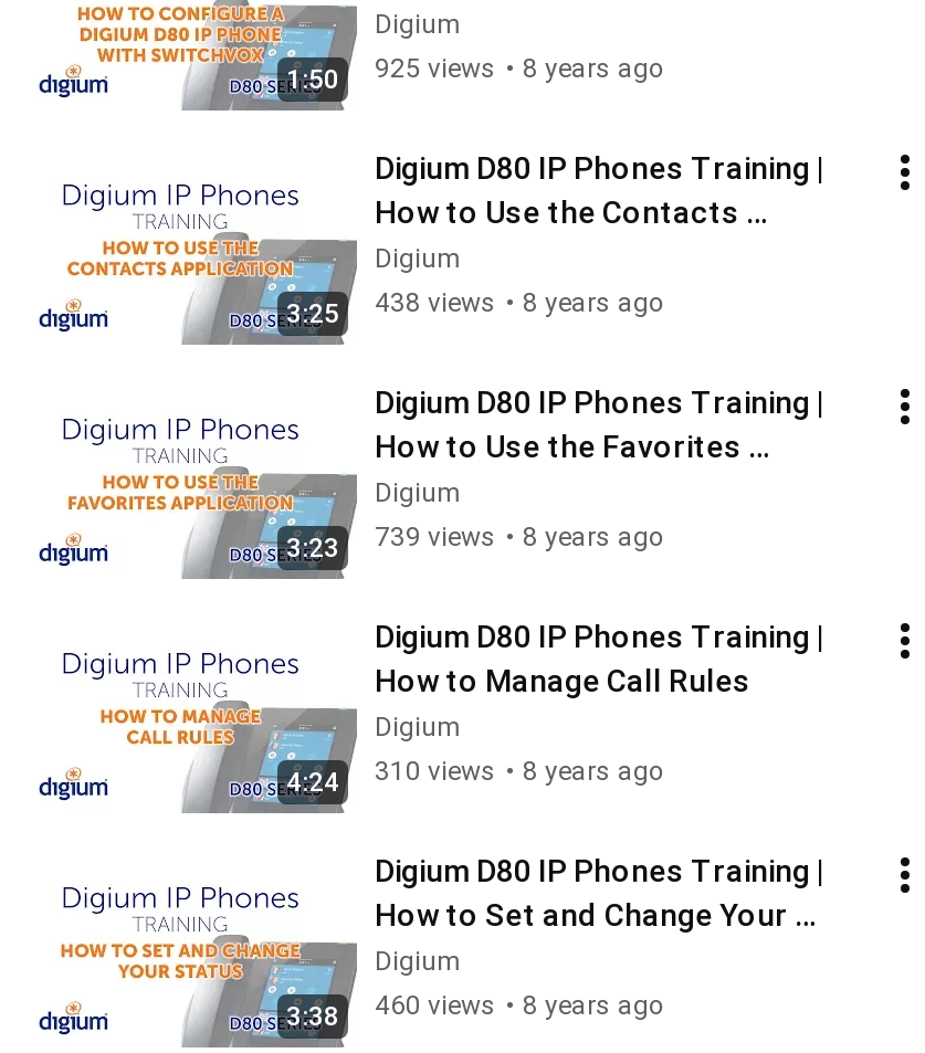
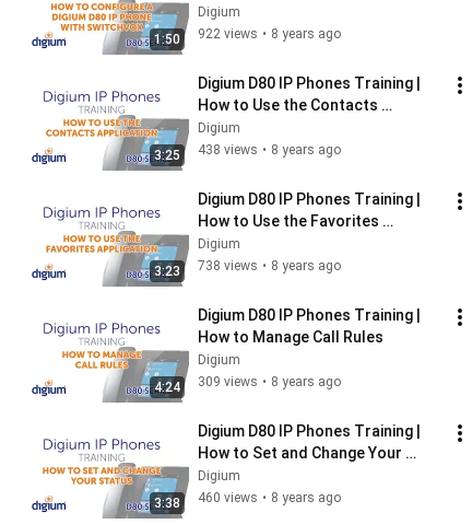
- 925 views • 8 years ago
+ 922 views • 8 years ago

- 739 views • 8 years ago
+ 738 views • 8 years ago

- 310 views • 8 years ago
+ 309 views • 8 years ago
